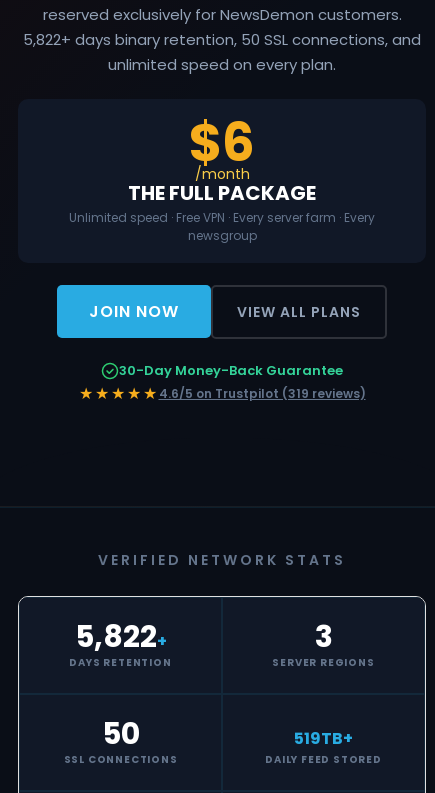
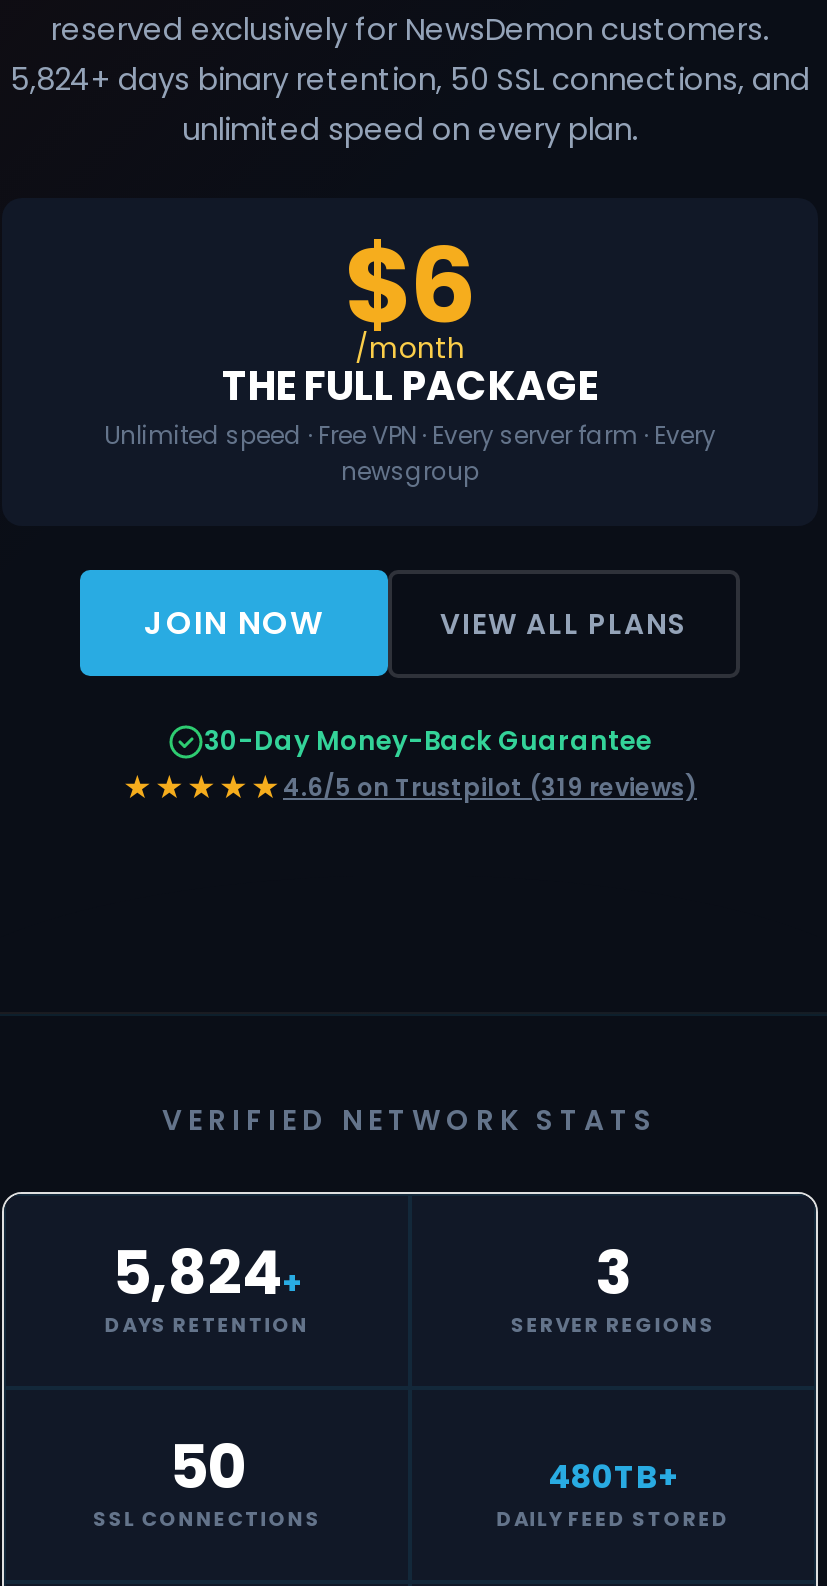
- 5,822+ days binary retention, 50 SSL connections, and
+ 5,824+ days binary retention, 50 SSL connections, and

- 5,822+
+ 5,824+

- 519TB+
+ 480TB+
